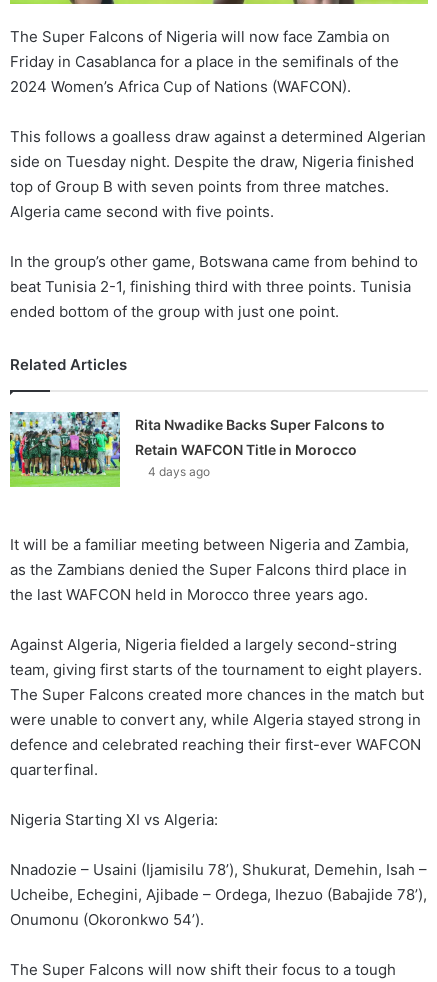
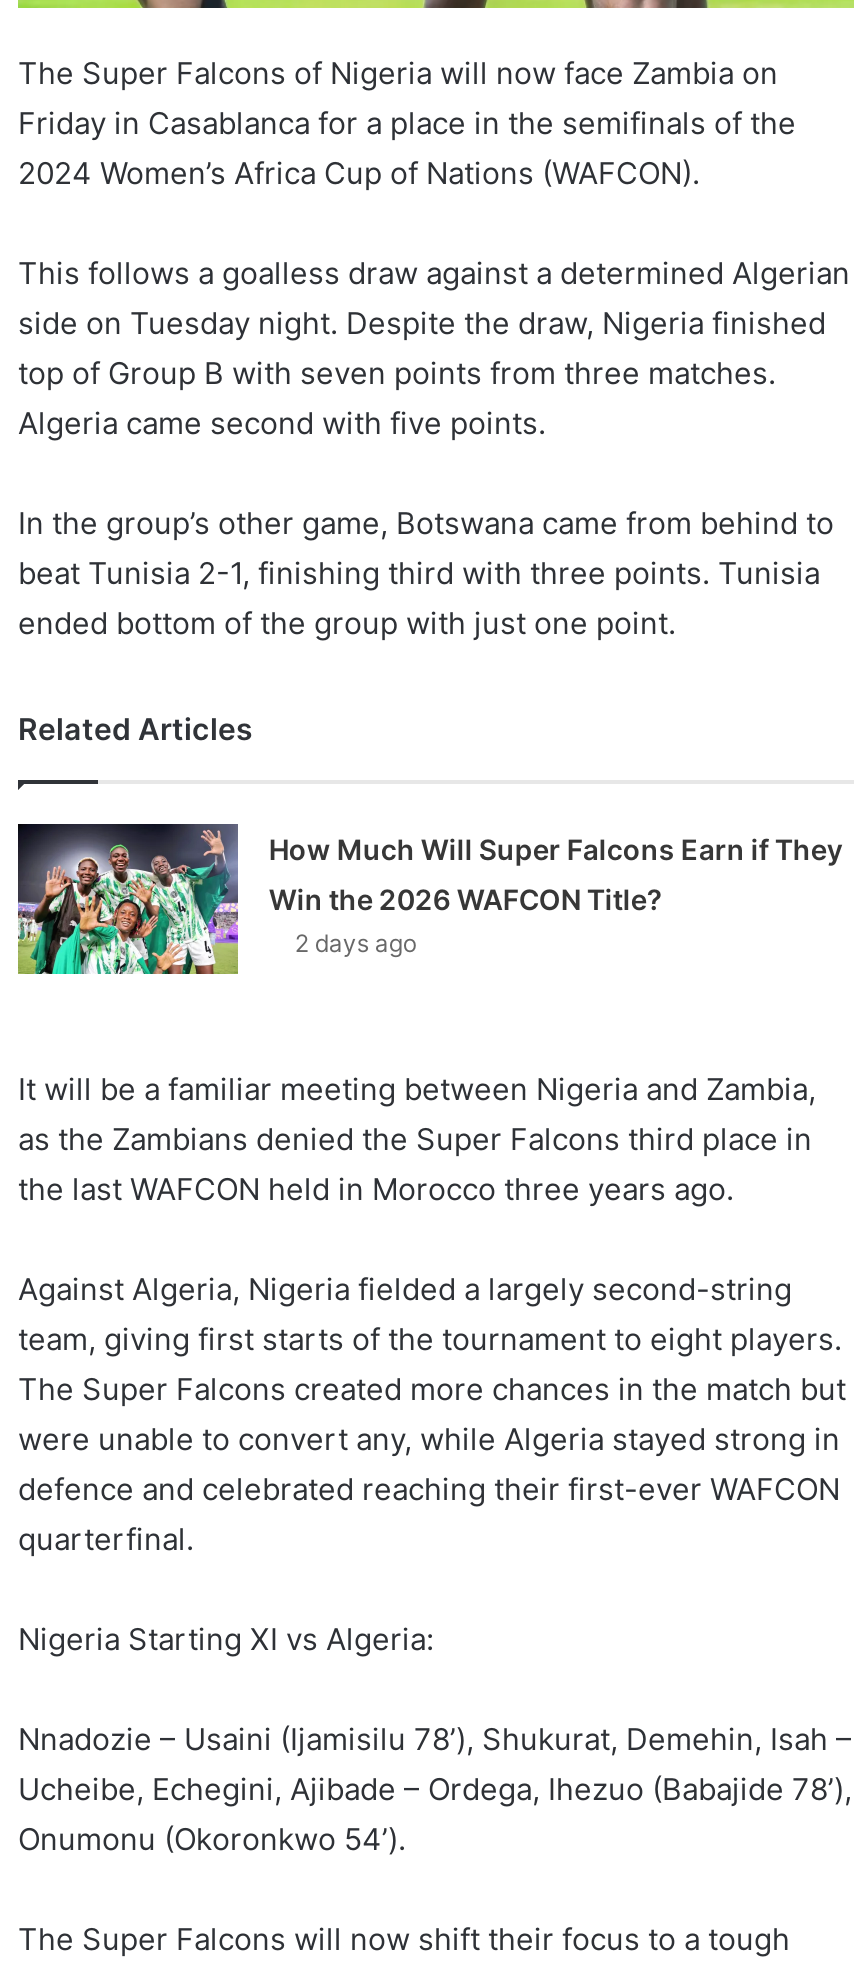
- [image]
- Rita Nwadike Backs Super Falcons to
+ [image]
+ How Much Will Super Falcons Earn if They

- Retain WAFCON Title in Morocco
- 4 days ago
+ Win the 2026 WAFCON Title?
+ 2 days ago
